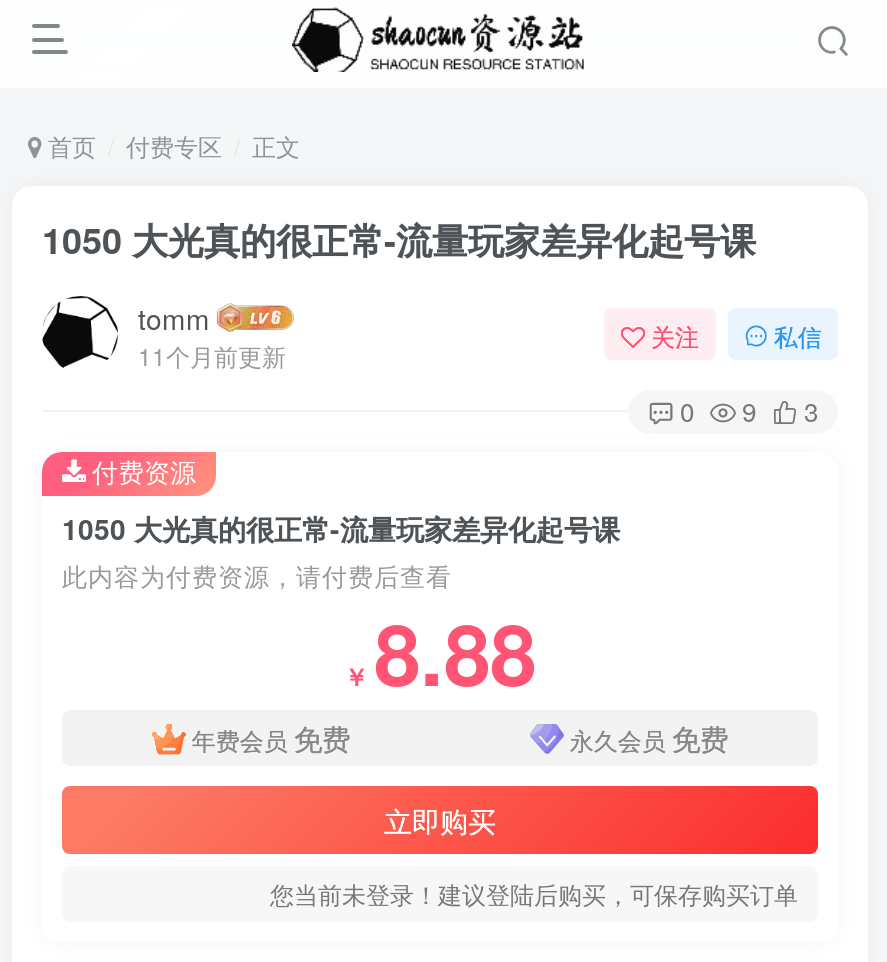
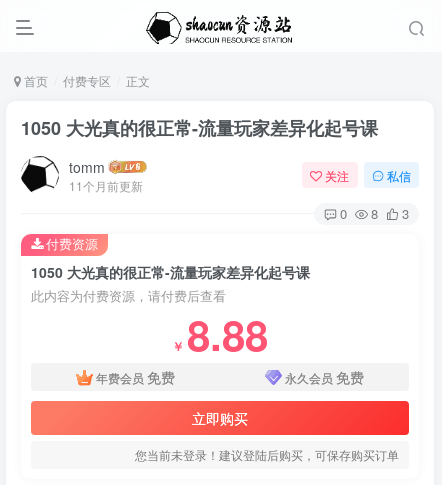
- 0 9 3
+ 0 8 3
